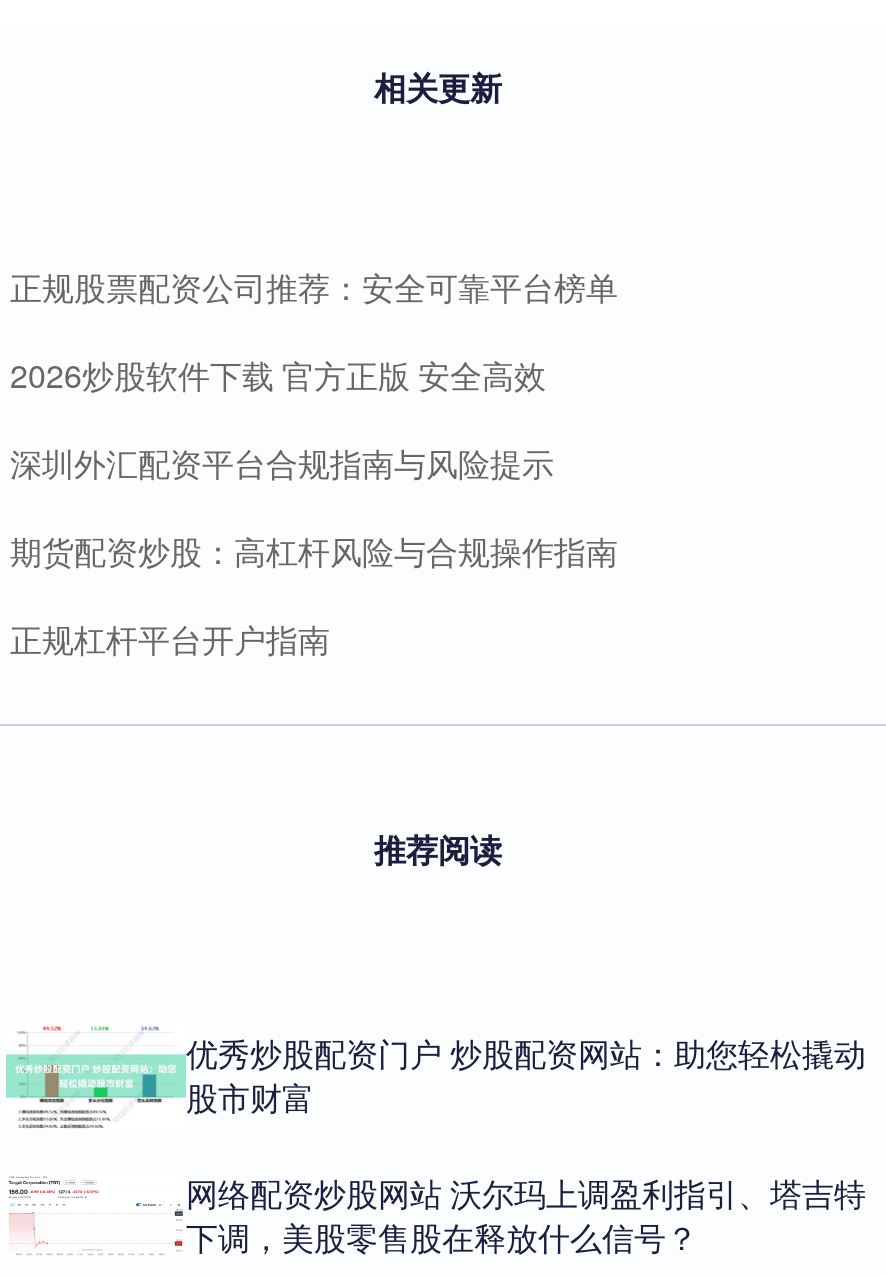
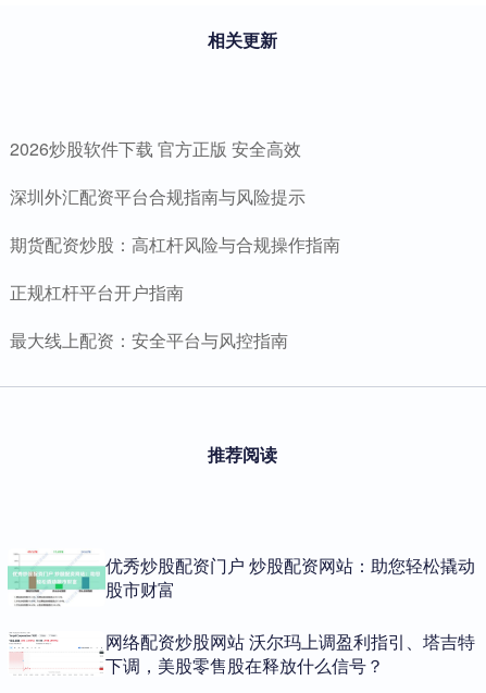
- 正规股票配资公司推荐：安全可靠平台榜单

moved up: 2026炒股软件下载 官方正版 安全高效 | 深圳外汇配资平台合规指南与风险提示 | 期货配资炒股：高杠杆风险与合规操作指南 | 正规杠杆平台开户指南

+ 最大线上配资：安全平台与风控指南
